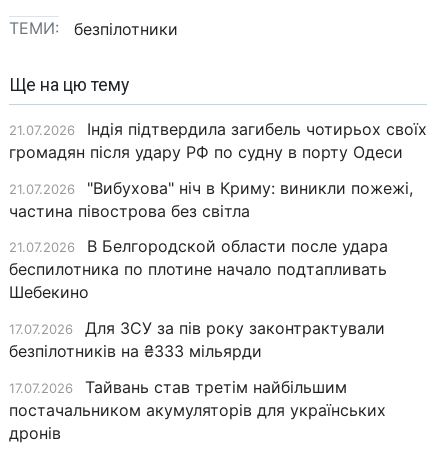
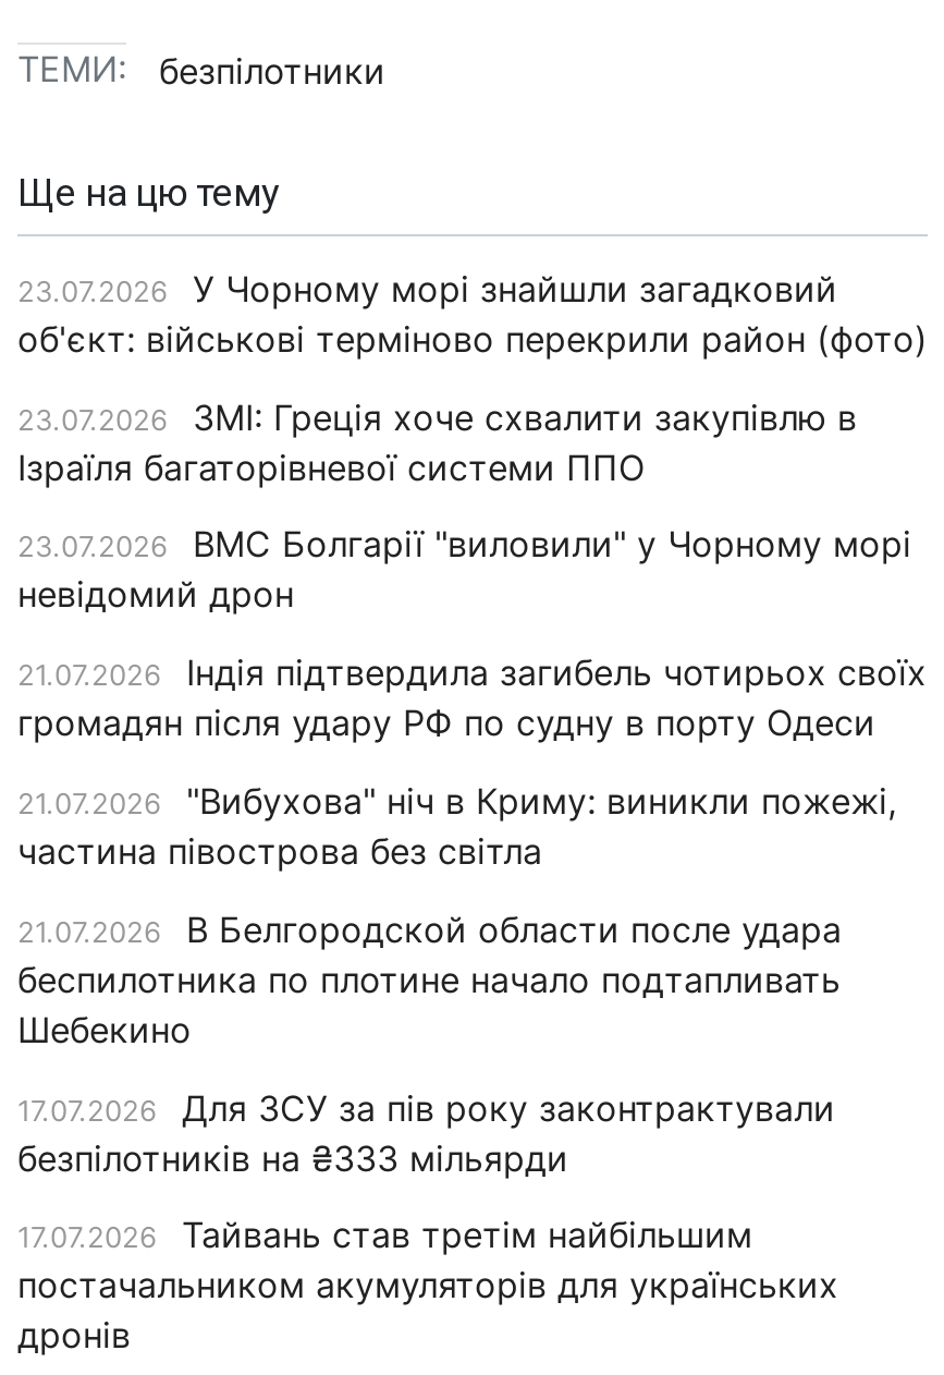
+ 23.07.2026
+ У Чорному морі знайшли загадковий
+ об'єкт: військові терміново перекрили район (фото)
+ 23.07.2026
+ ЗМІ: Греція хоче схвалити закупівлю в
+ Ізраїля багаторівневої системи ППО
+ 23.07.2026
+ ВМС Болгарії "виловили" у Чорному морі
+ невідомий дрон
